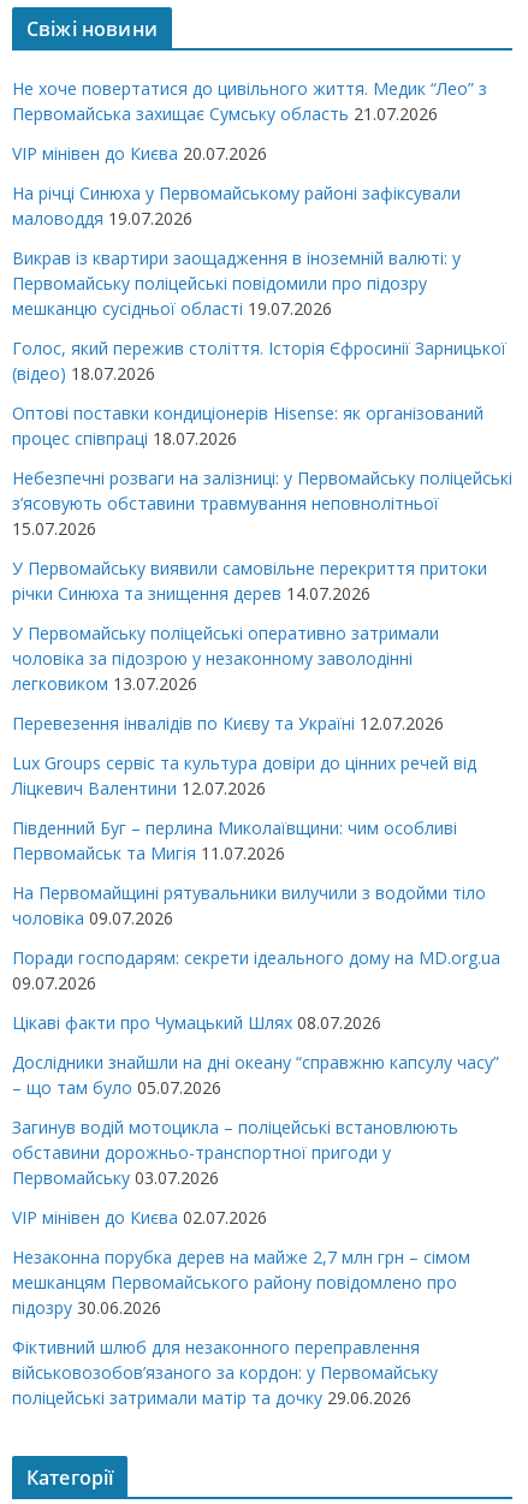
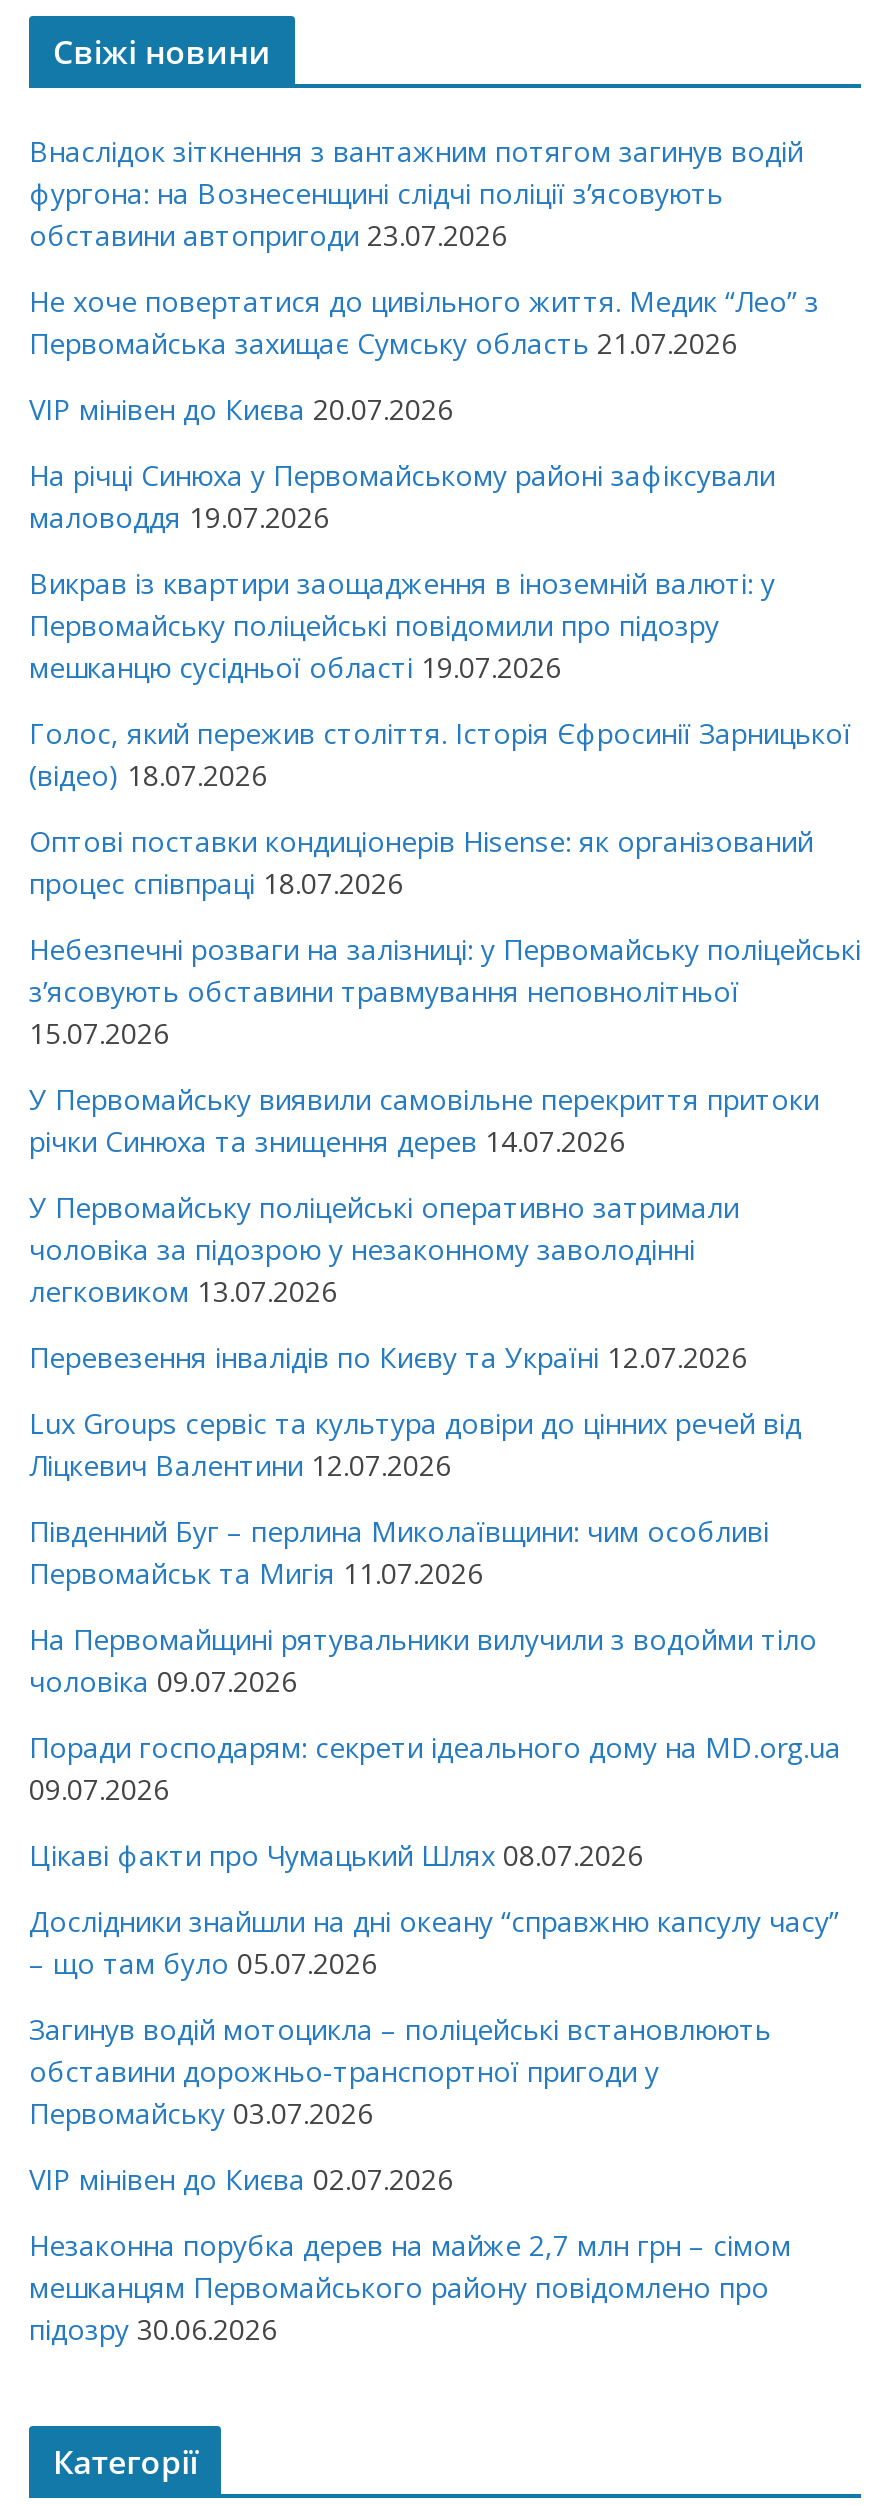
+ Внаслідок зіткнення з вантажним потягом загинув водій
+ фургона: на Вознесенщині слідчі поліції з’ясовують
+ обставини автопригоди 23.07.2026

moved down: Не хоче повертатися до цивільного життя. Медик “Лео” з | Первомайська захищає Сумську область 21.07.2026 | На річці Синюха у Первомайському районі зафіксували | ... | мешканцям Первомайського району повідомлено про | підозру 30.06.2026

- Фіктивний шлюб для незаконного переправлення
- військовозобов’язаного за кордон: у Первомайську
- поліцейські затримали матір та дочку 29.06.2026
